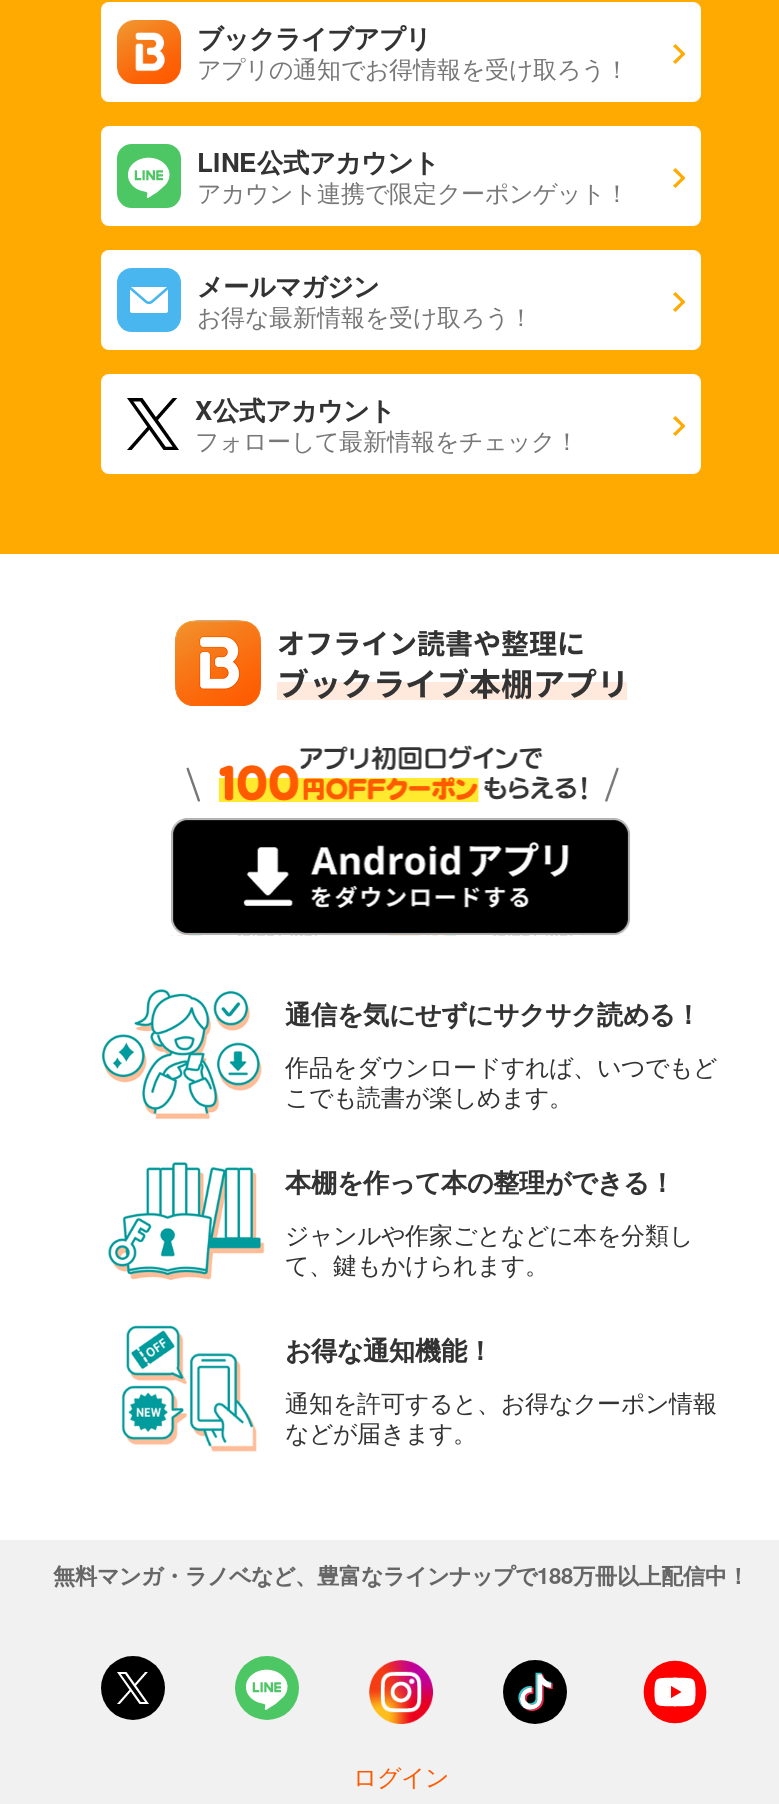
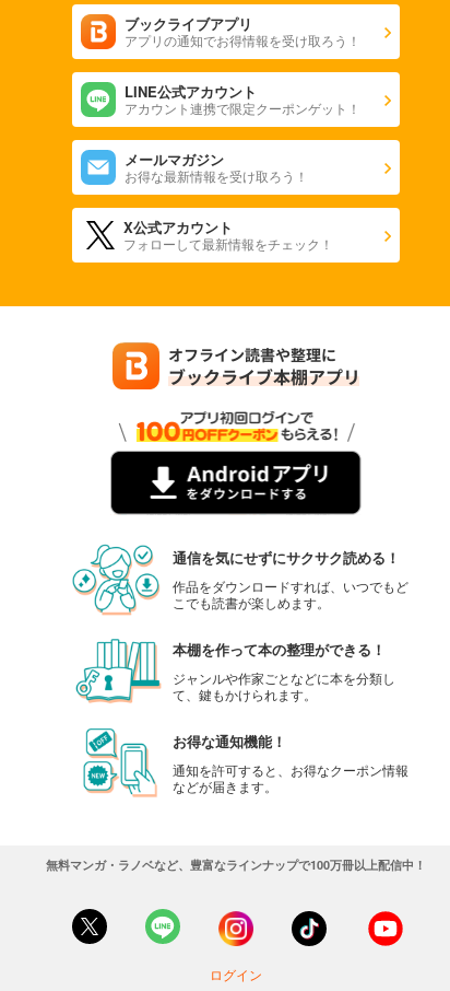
- 無料マンガ・ラノベなど、豊富なラインナップで188万冊以上配信中！
+ 無料マンガ・ラノベなど、豊富なラインナップで100万冊以上配信中！
